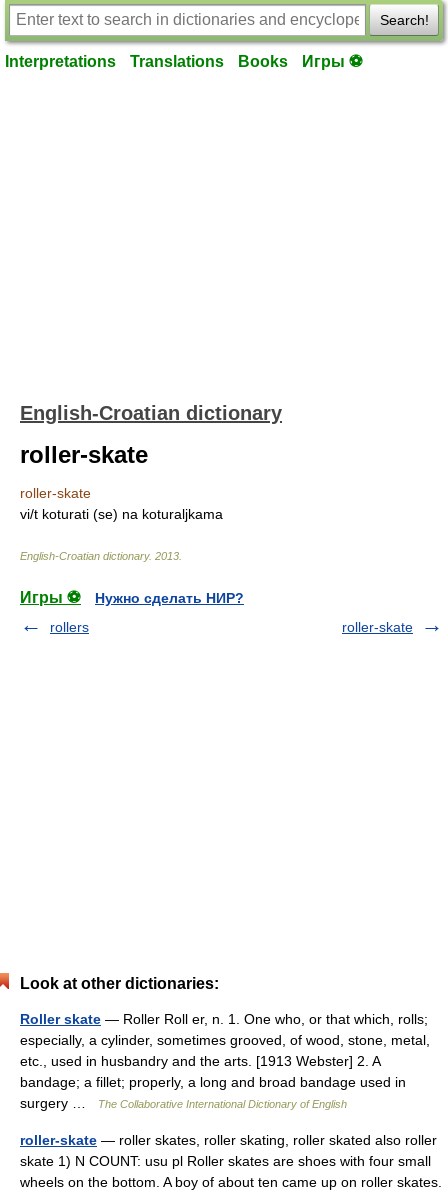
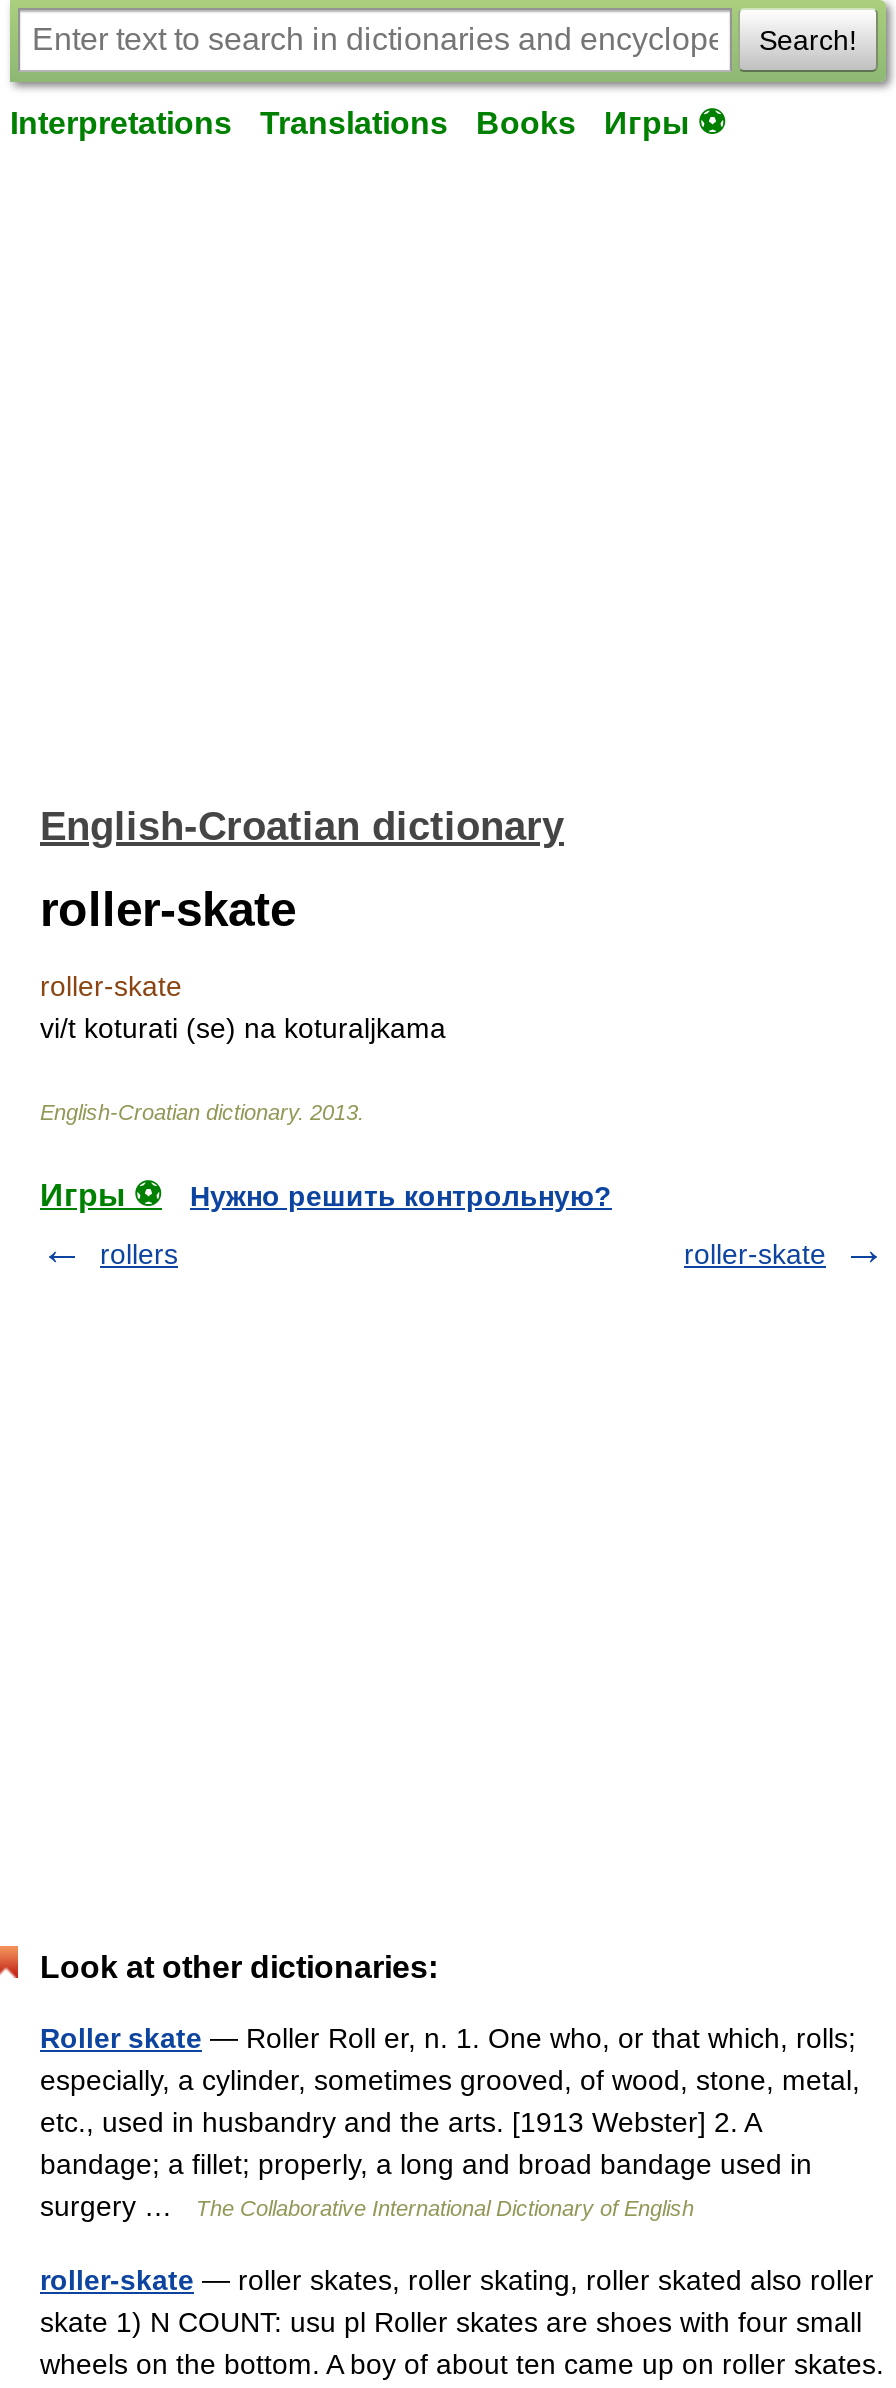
- Нужно сделать НИР?
+ Нужно решить контрольную?
